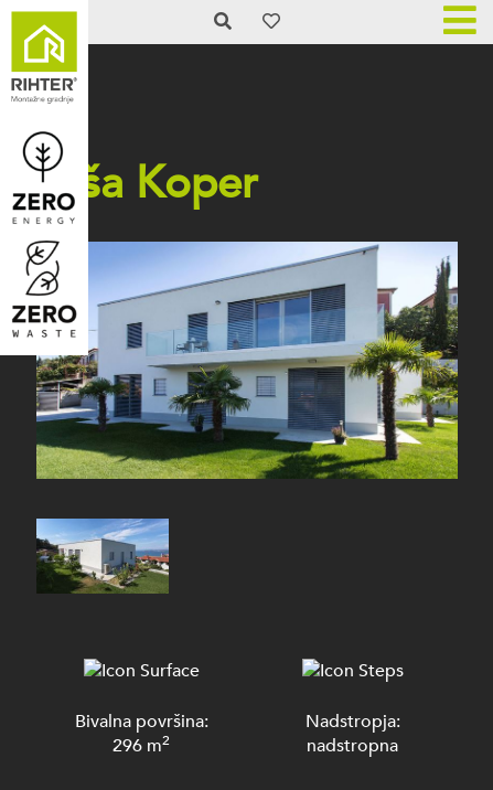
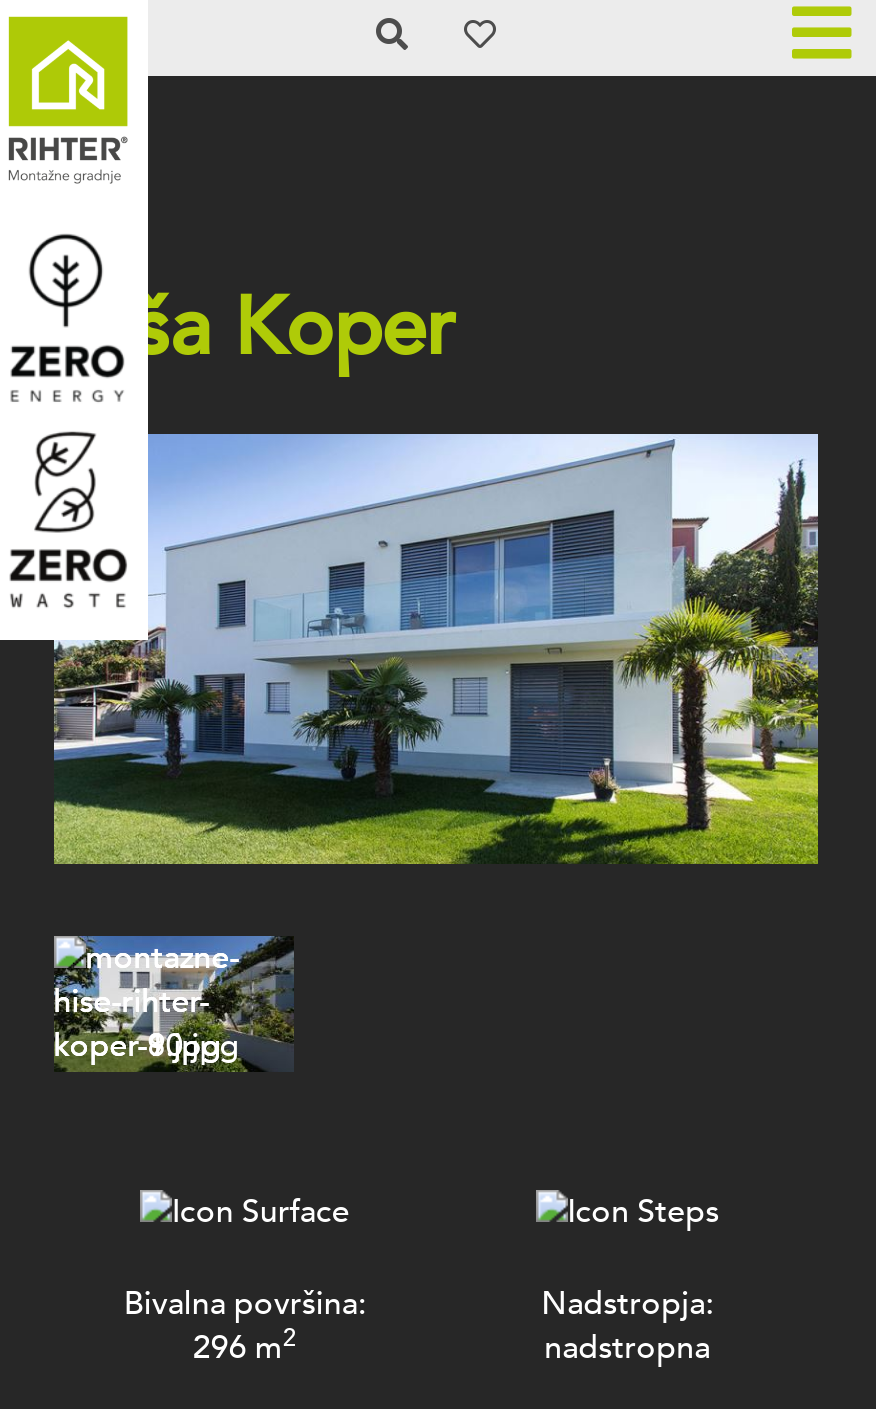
- [image]
+ [image]
